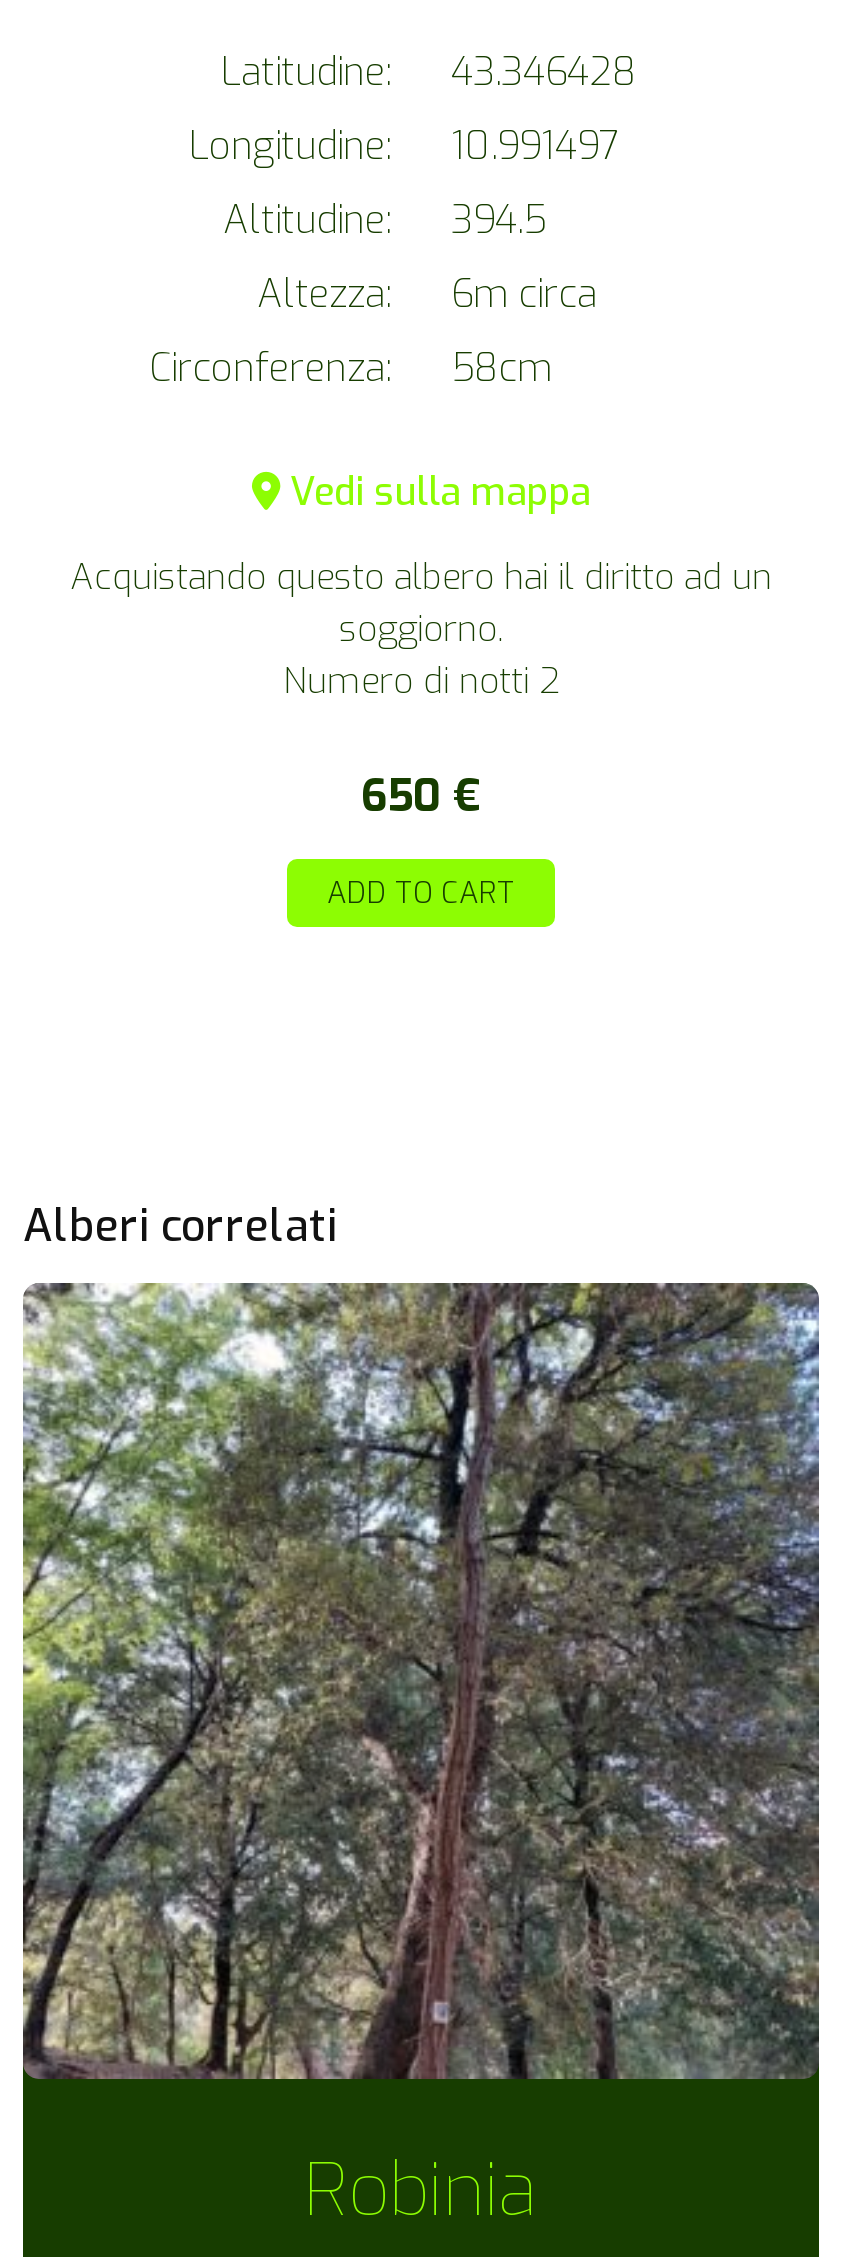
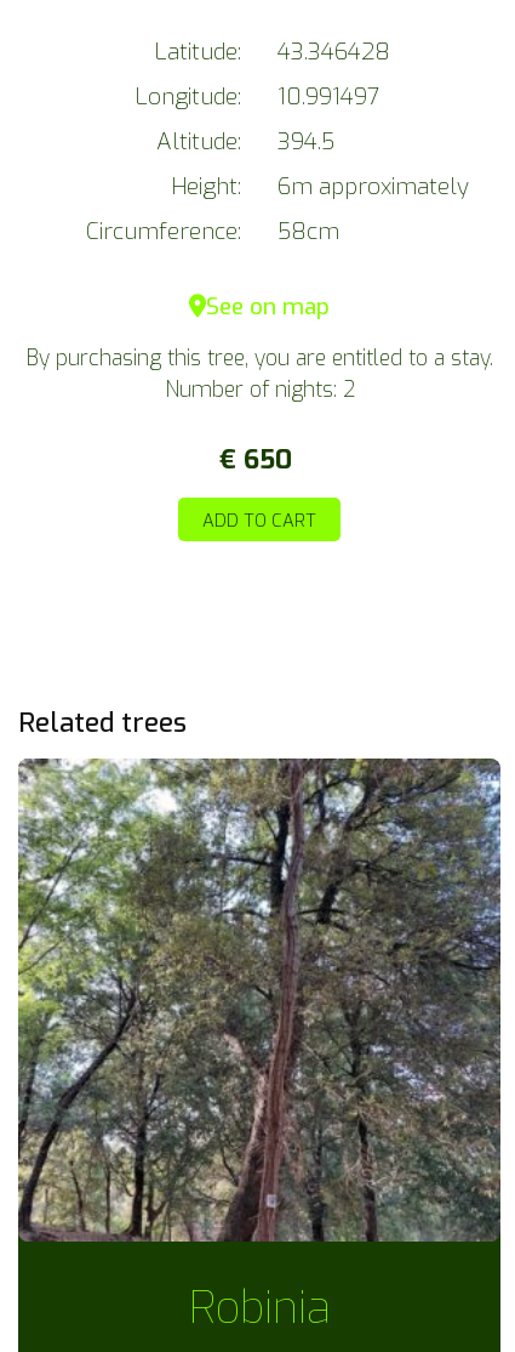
- Latitudine:
+ Latitude:

- Longitudine:
+ Longitude:

- Altitudine:
+ Altitude:

- Altezza:
+ Height:

- 6m circa
+ 6m approximately

- Circonferenza:
+ Circumference:

- Vedi sulla mappa
+ See on map

- Acquistando questo albero hai il diritto ad un
- soggiorno.
- Numero di notti 2
+ By purchasing this tree, you are entitled to a stay.
+ Number of nights: 2

- 650 €
+ €650

- Alberi correlati
+ Related trees
